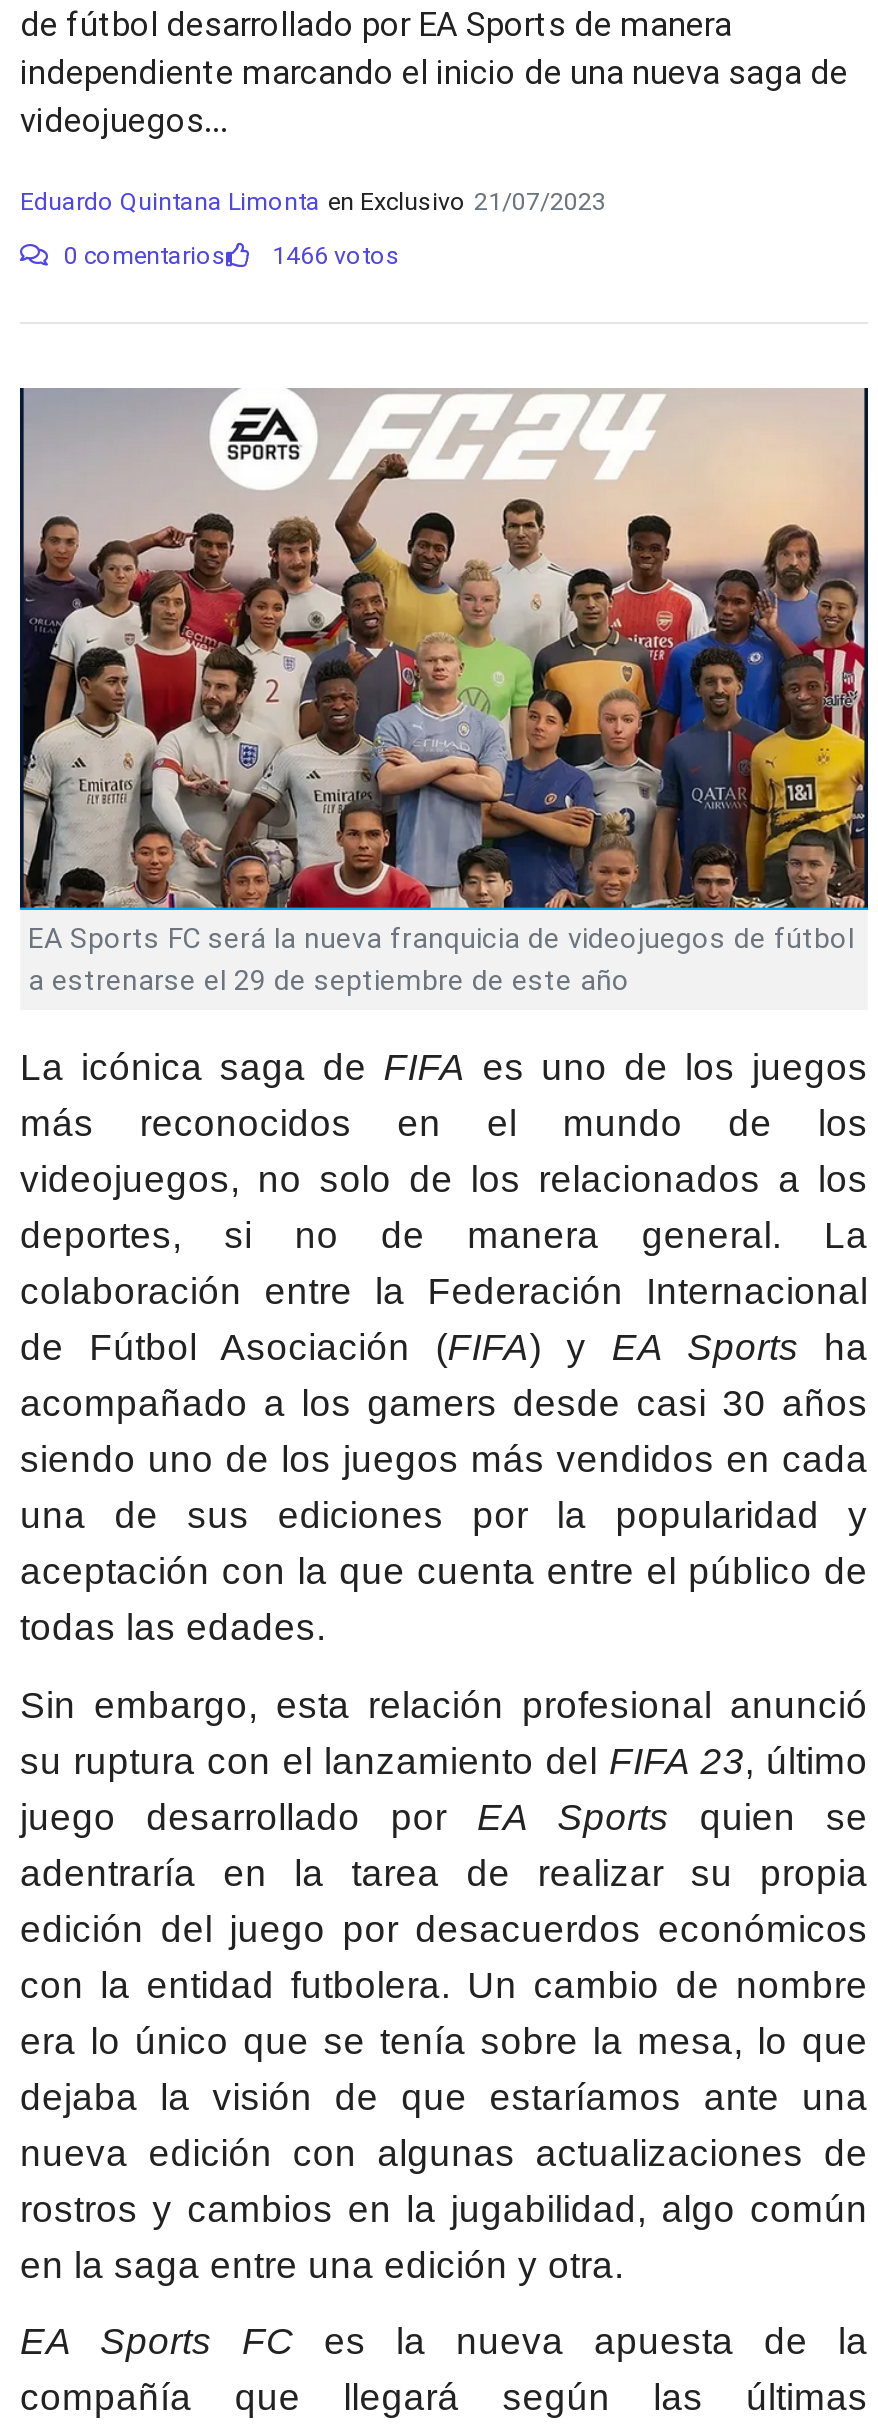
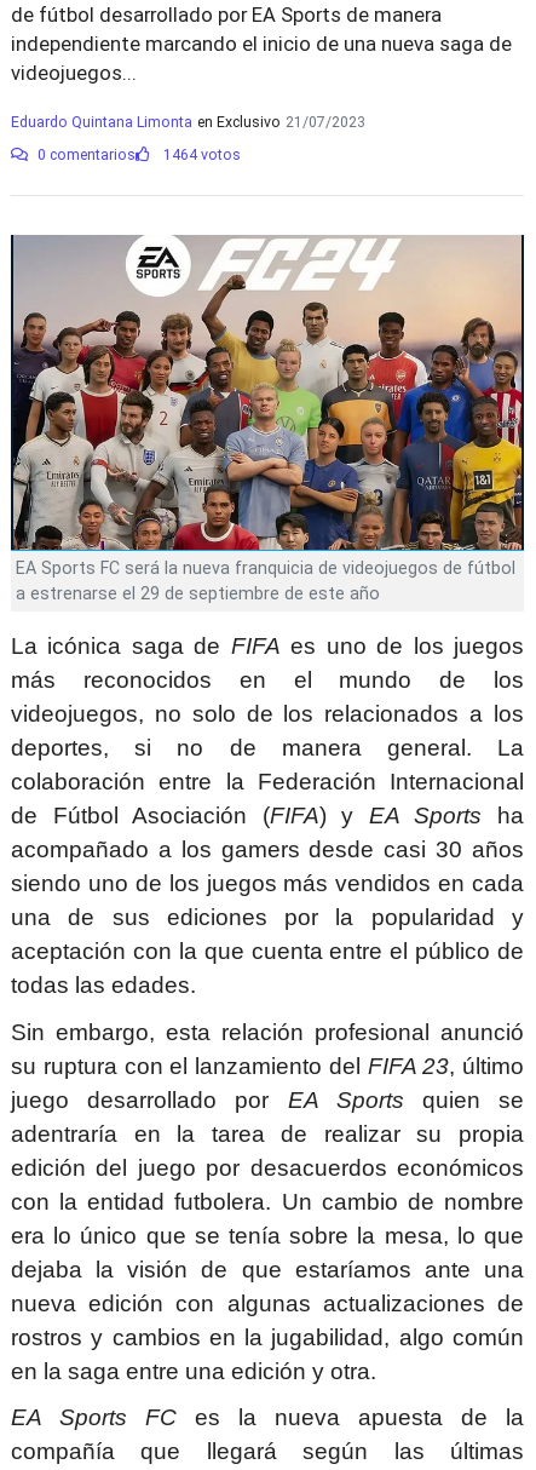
- 0 comentarios 1466 votos
+ 0 comentarios 1464 votos
